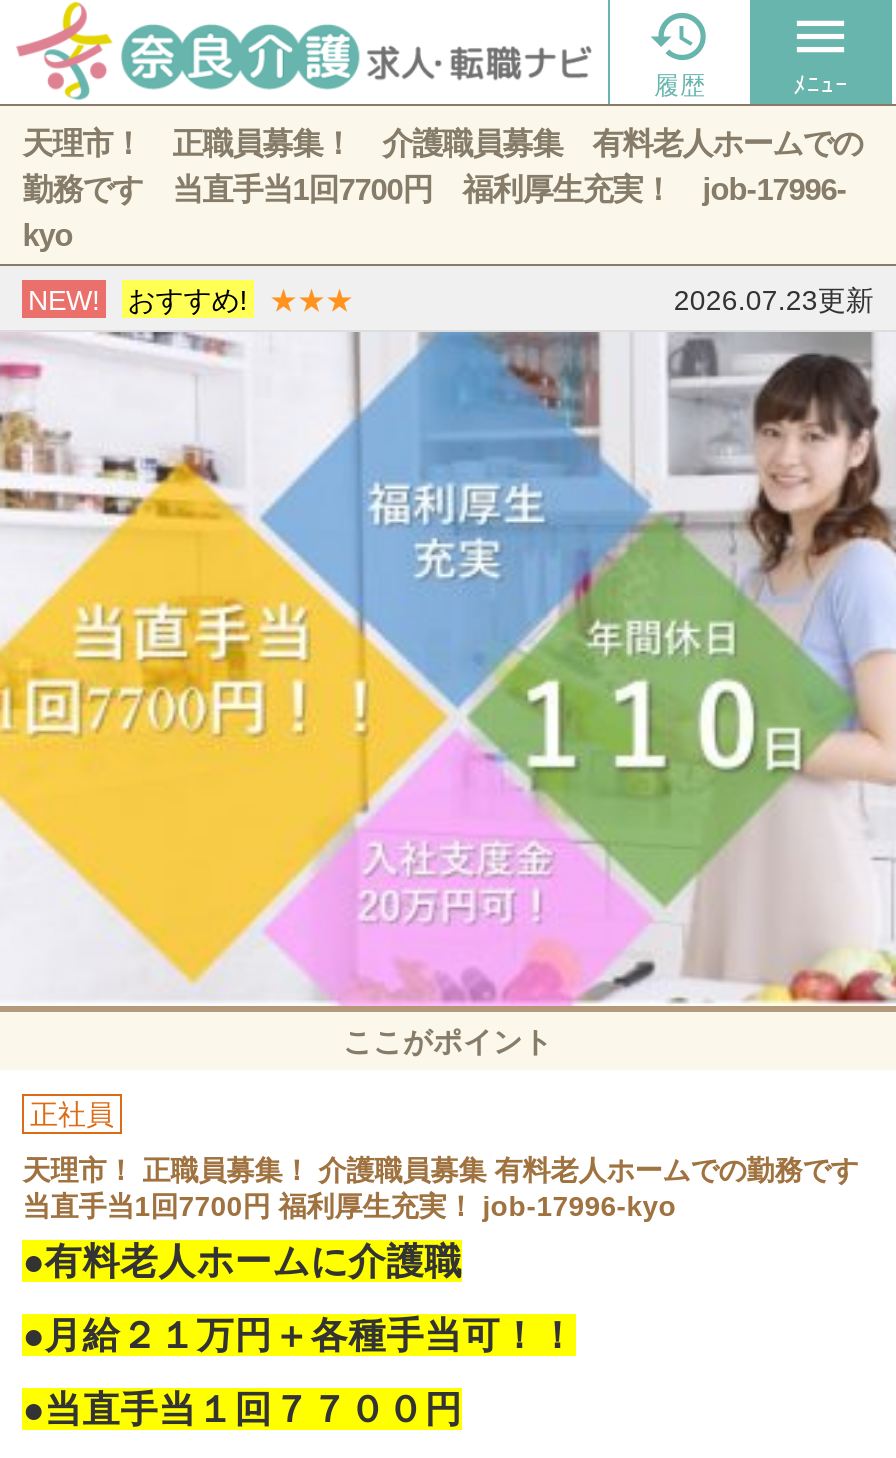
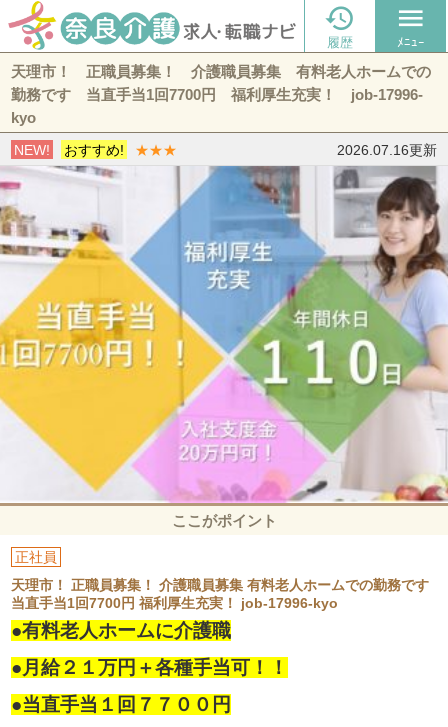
- 2026.07.23更新
+ 2026.07.16更新
